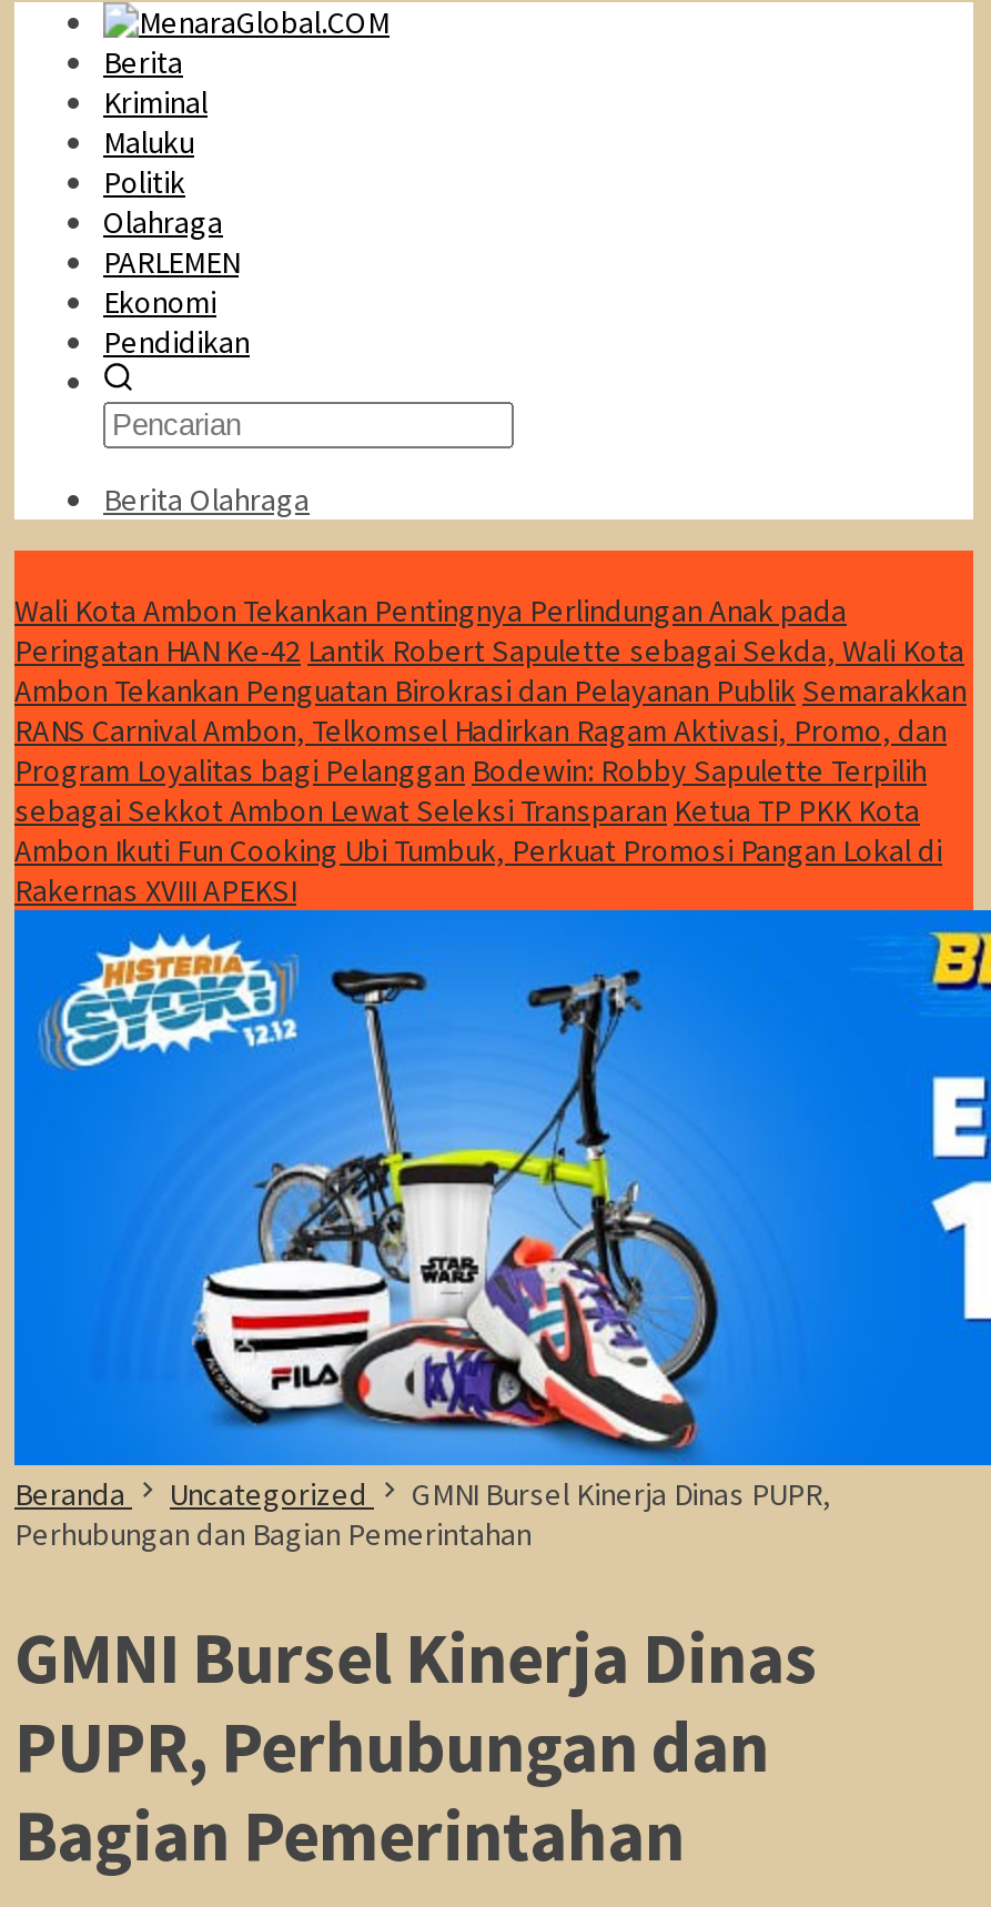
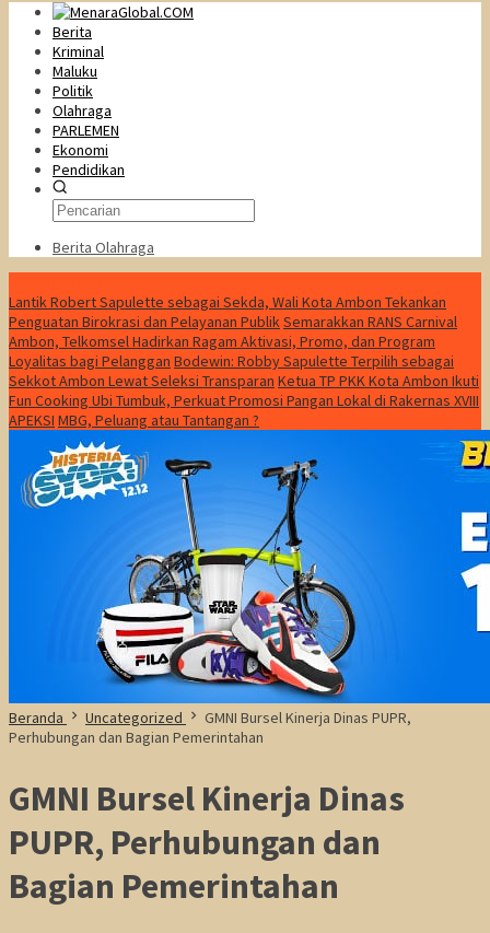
- Wali Kota Ambon Tekankan Pentingnya Perlindungan Anak pada
- Peringatan HAN Ke-42 Lantik Robert Sapulette sebagai Sekda, Wali Kota
- Ambon Tekankan Penguatan Birokrasi dan Pelayanan Publik Semarakkan
- RANS Carnival Ambon, Telkomsel Hadirkan Ragam Aktivasi, Promo, dan
- Program Loyalitas bagi Pelanggan Bodewin: Robby Sapulette Terpilih
- sebagai Sekkot Ambon Lewat Seleksi Transparan Ketua TP PKK Kota
- Ambon Ikuti Fun Cooking Ubi Tumbuk, Perkuat Promosi Pangan Lokal di
- Rakernas XVIII APEKSI
+ Lantik Robert Sapulette sebagai Sekda, Wali Kota Ambon Tekankan
+ Penguatan Birokrasi dan Pelayanan Publik Semarakkan RANS Carnival
+ Ambon, Telkomsel Hadirkan Ragam Aktivasi, Promo, dan Program
+ Loyalitas bagi Pelanggan Bodewin: Robby Sapulette Terpilih sebagai
+ Sekkot Ambon Lewat Seleksi Transparan Ketua TP PKK Kota Ambon Ikuti
+ Fun Cooking Ubi Tumbuk, Perkuat Promosi Pangan Lokal di Rakernas XVIII
+ APEKSI MBG, Peluang atau Tantangan ?
